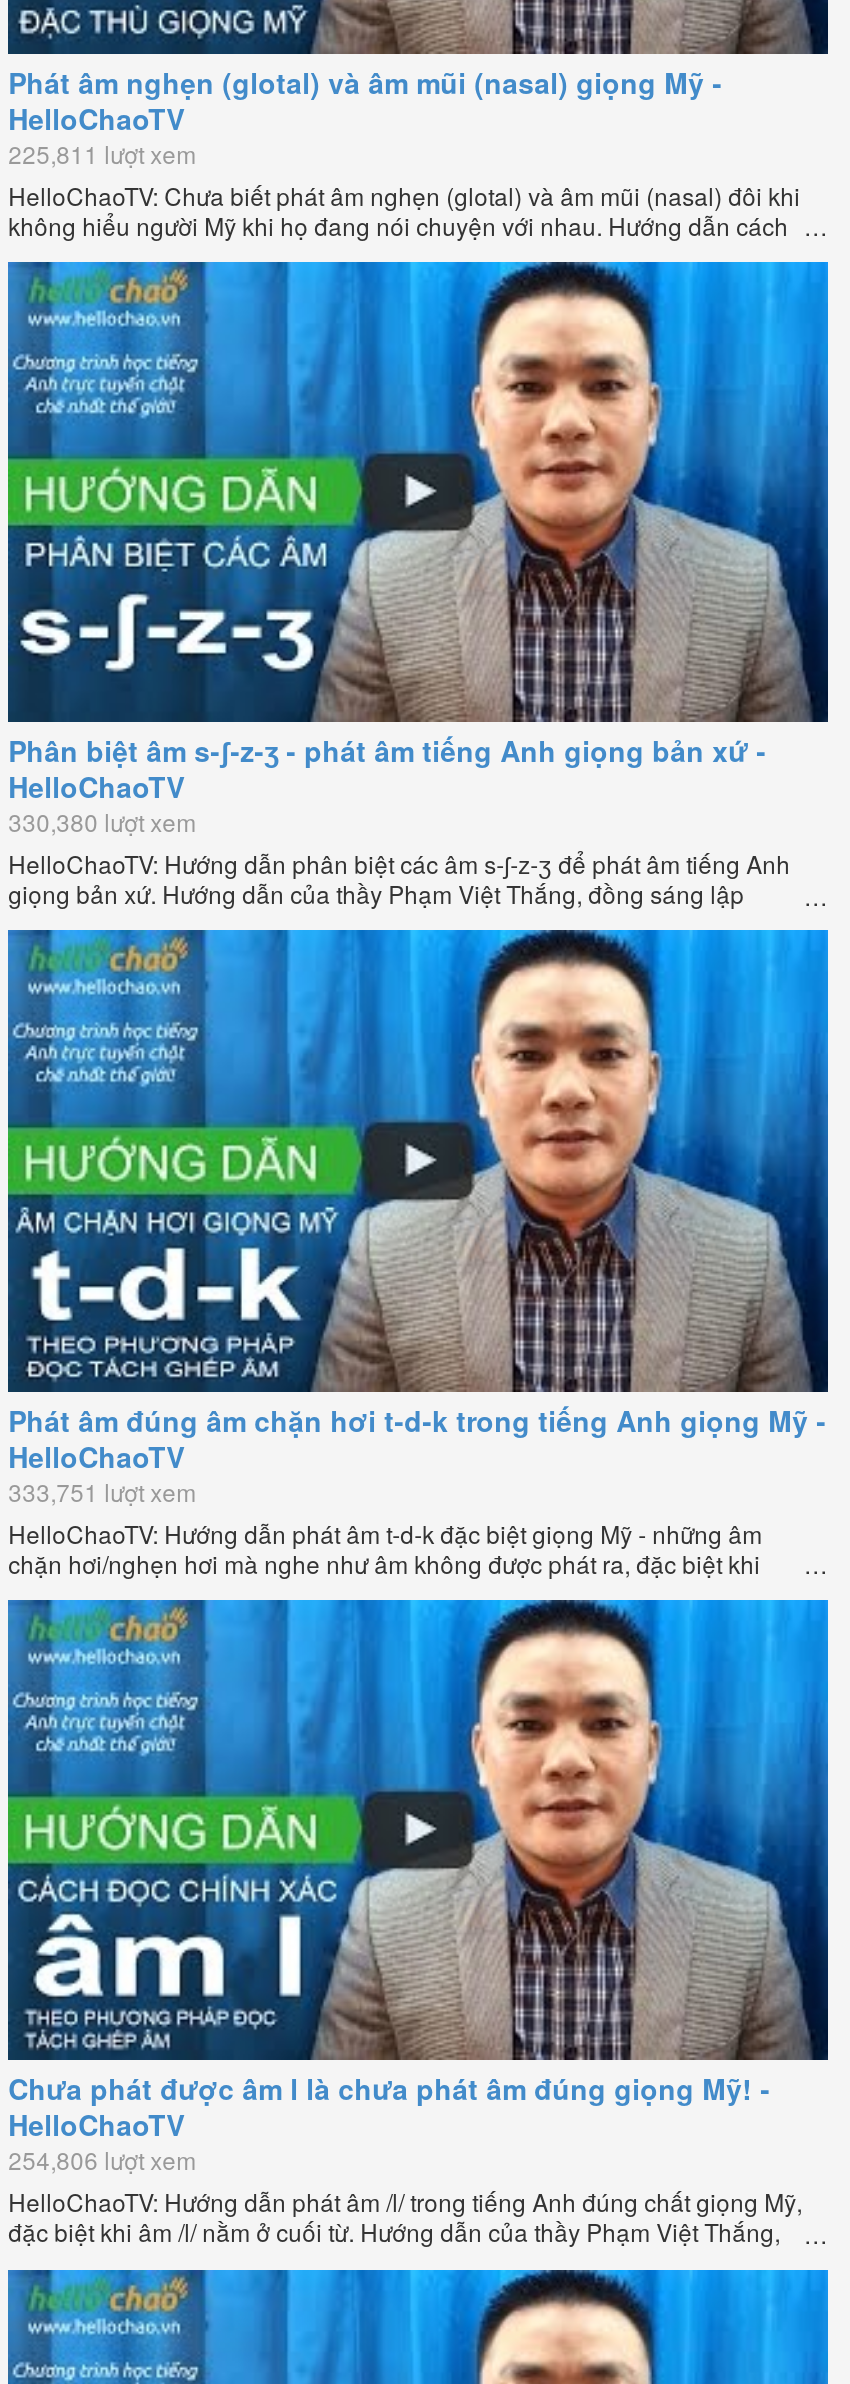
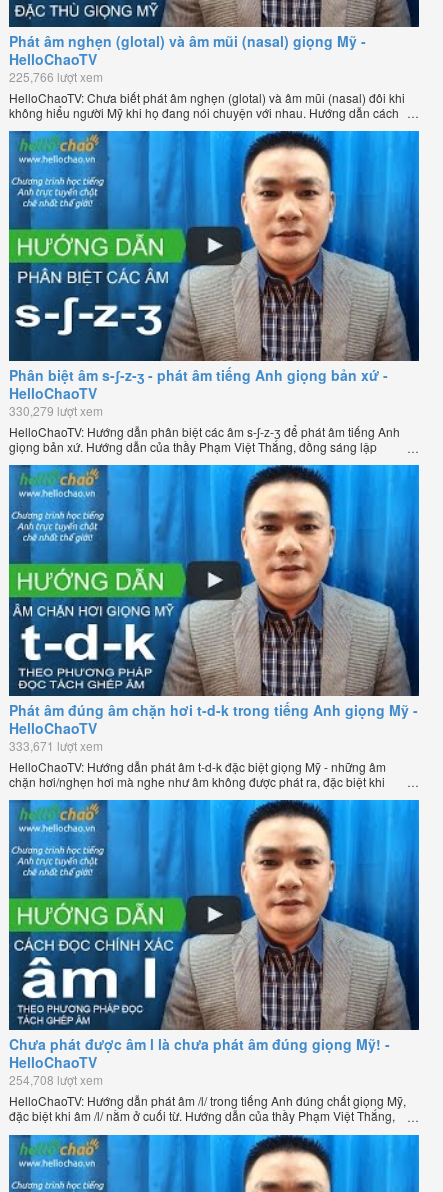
- 225,811 lượt xem
+ 225,766 lượt xem

- 330,380 lượt xem
+ 330,279 lượt xem

- 333,751 lượt xem
+ 333,671 lượt xem

- 254,806 lượt xem
+ 254,708 lượt xem
